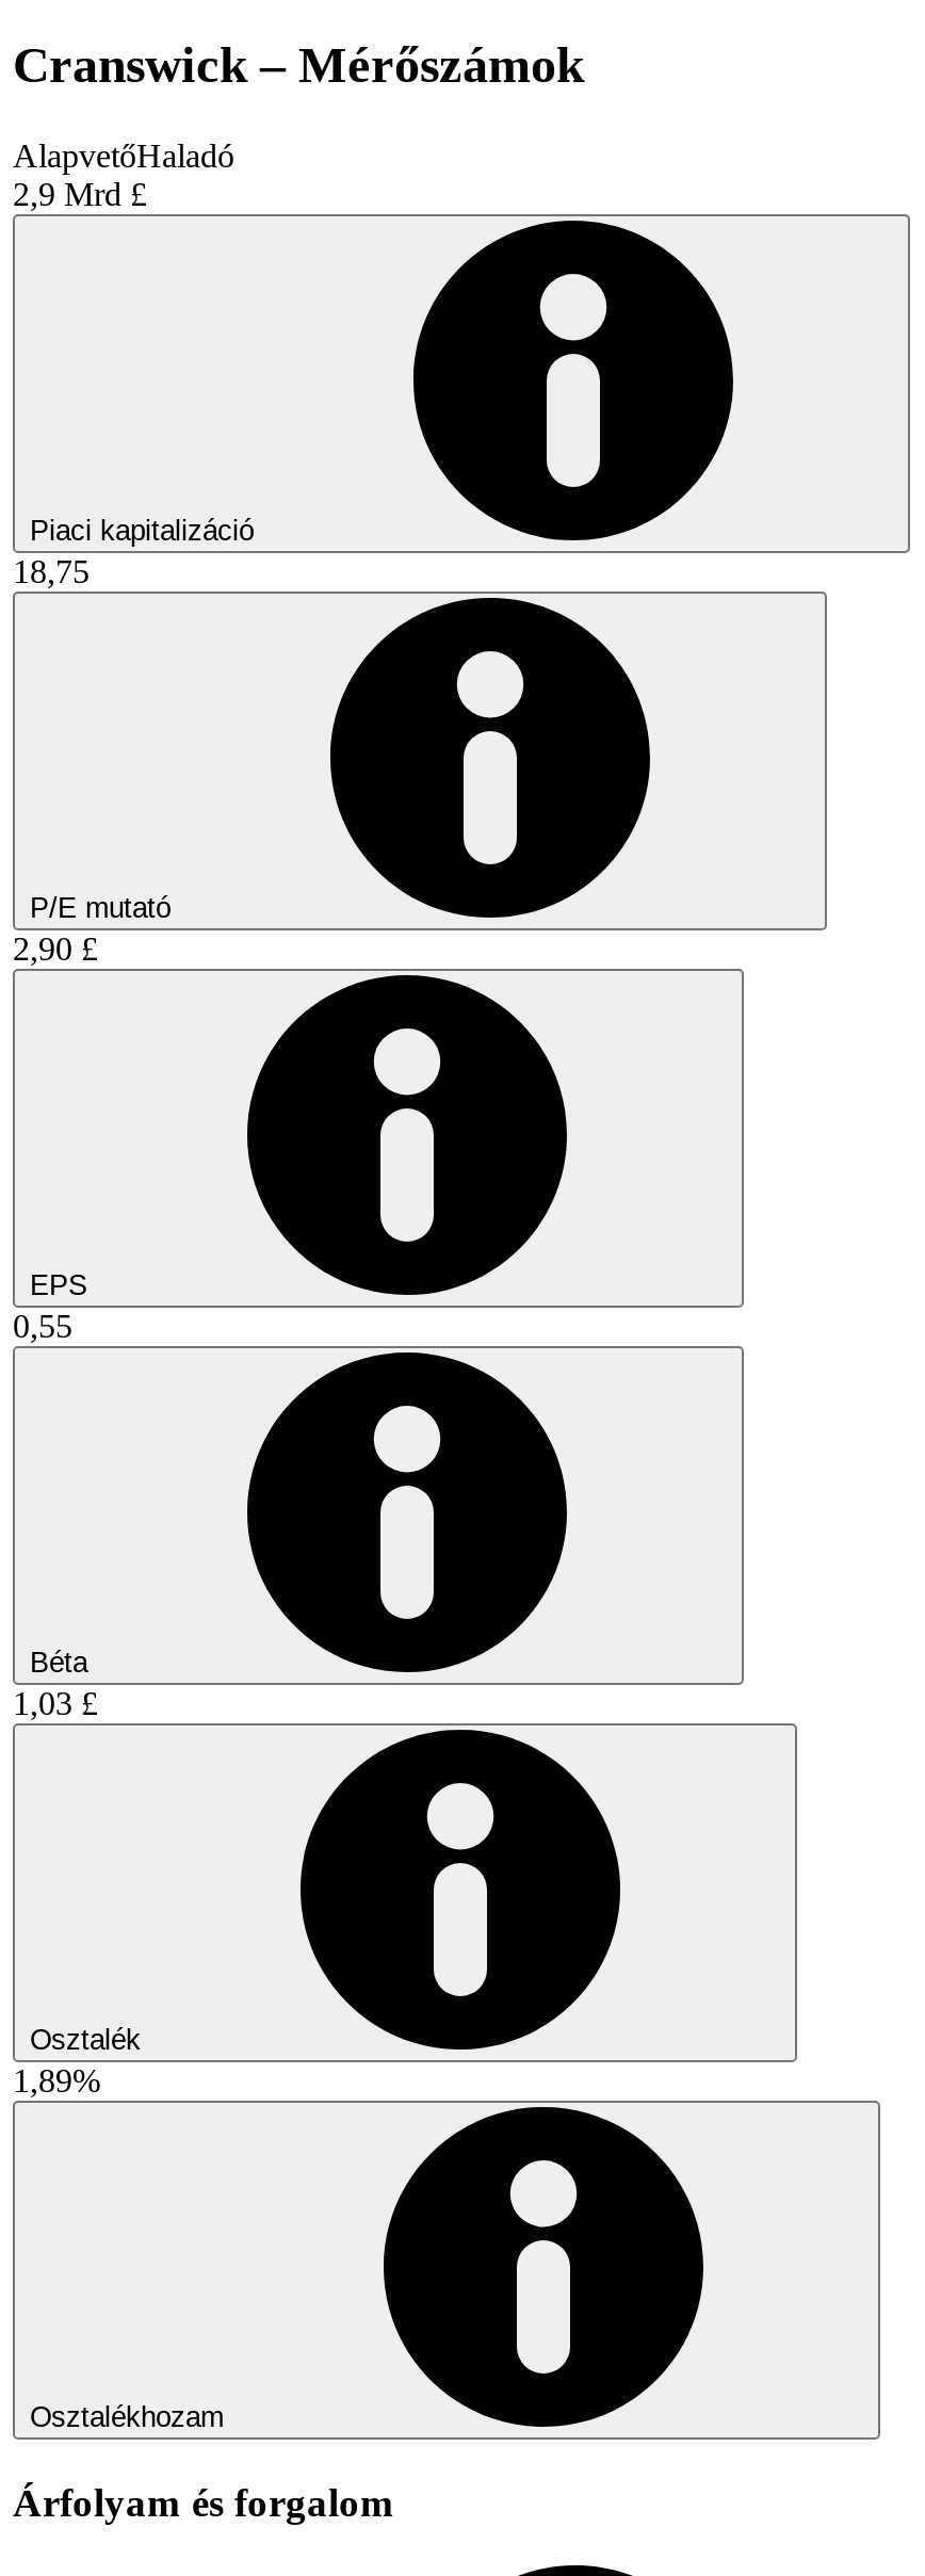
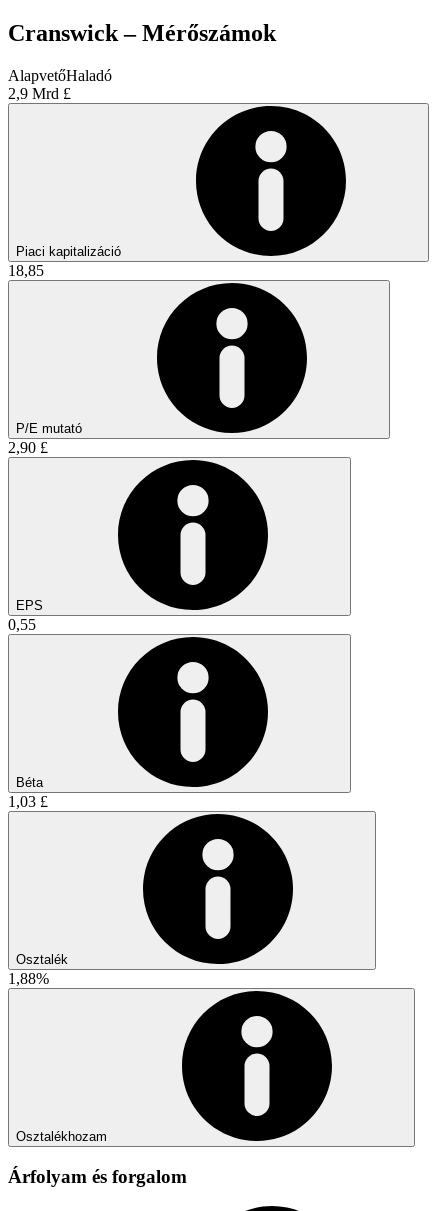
- 18,75
+ 18,85

- 1,89%
+ 1,88%
